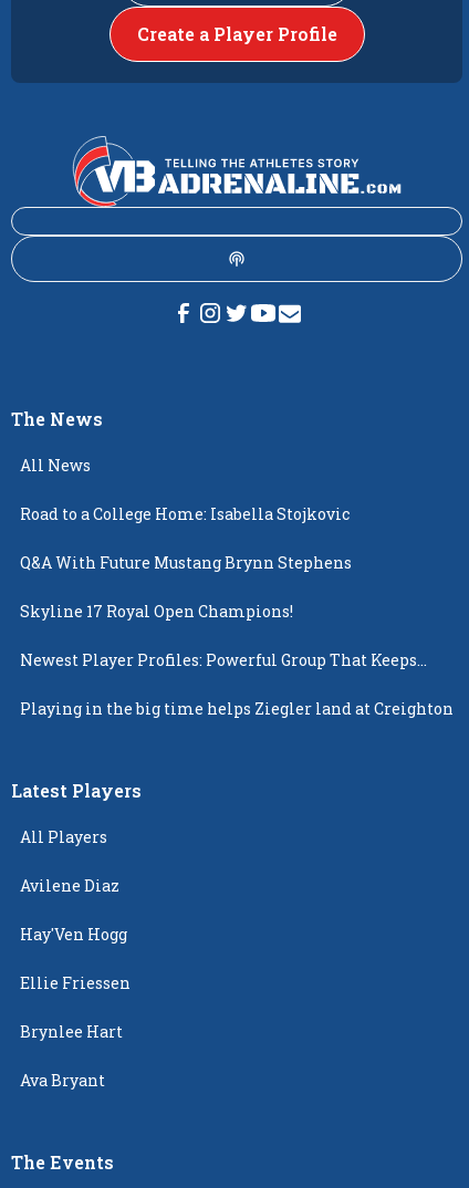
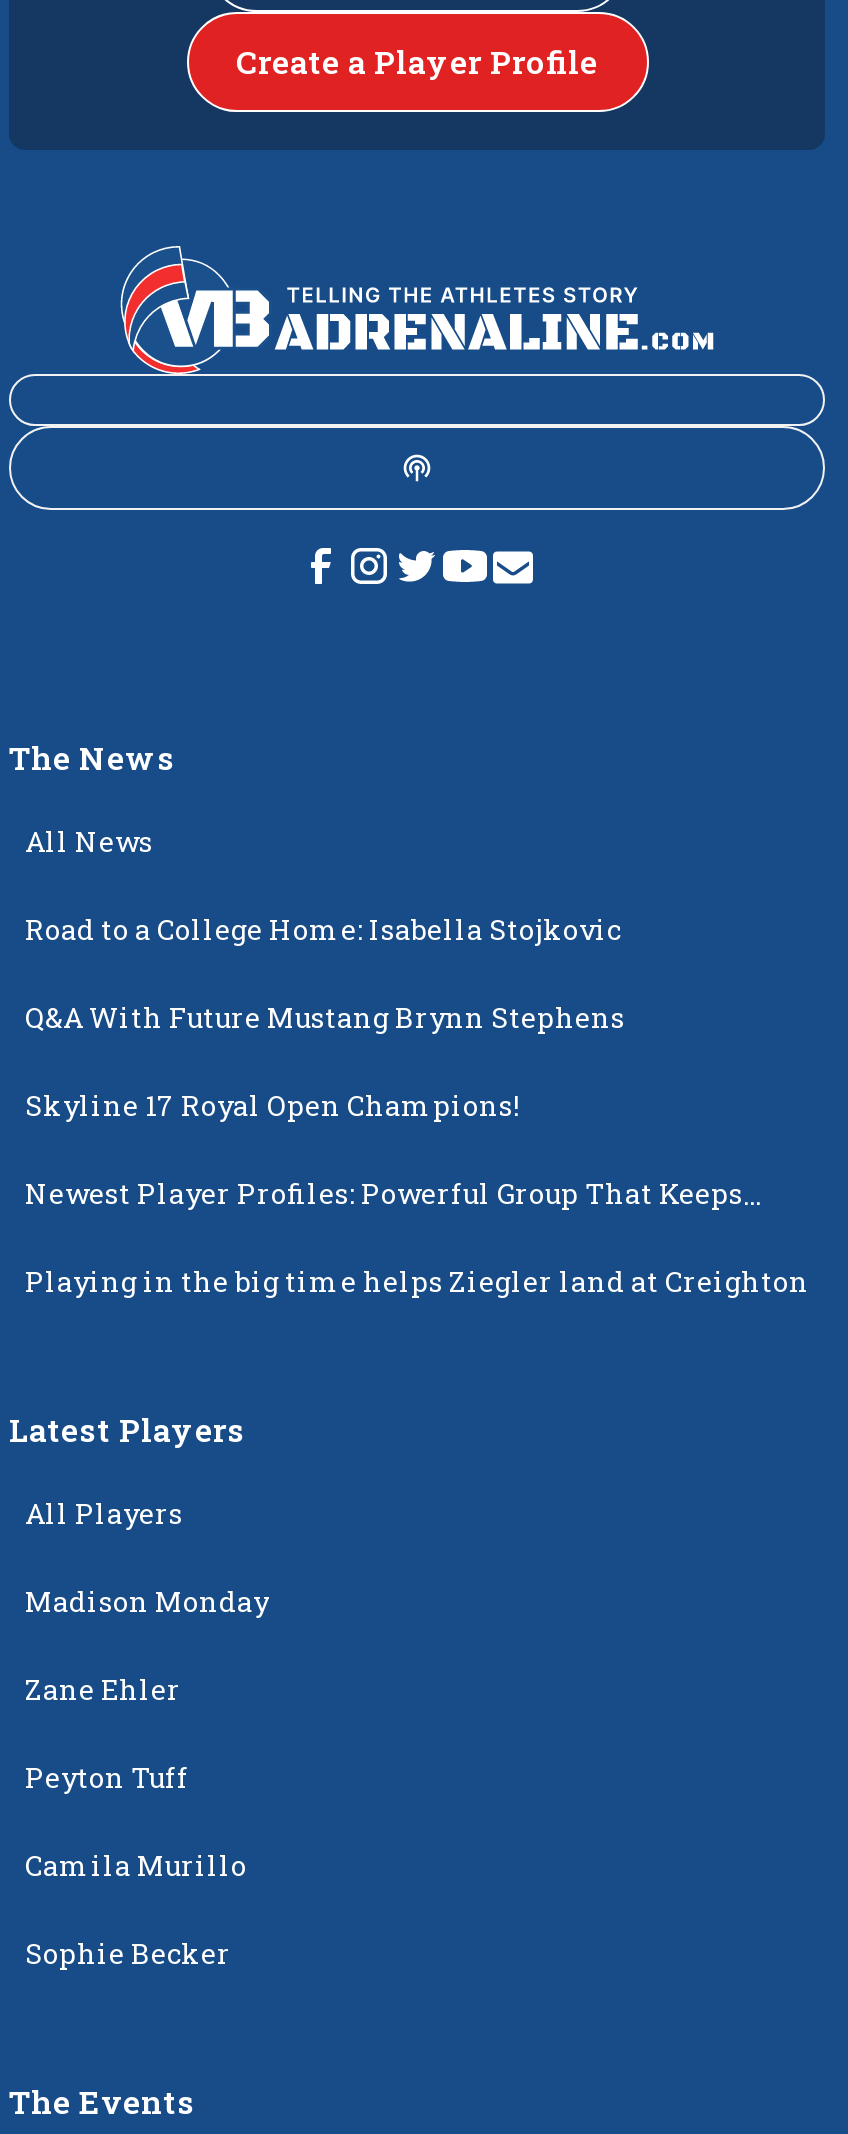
- Avilene Diaz
+ Madison Monday

- Hay'Ven Hogg
+ Zane Ehler

- Ellie Friessen
+ Peyton Tuff

- Brynlee Hart
+ Camila Murillo

- Ava Bryant
+ Sophie Becker
